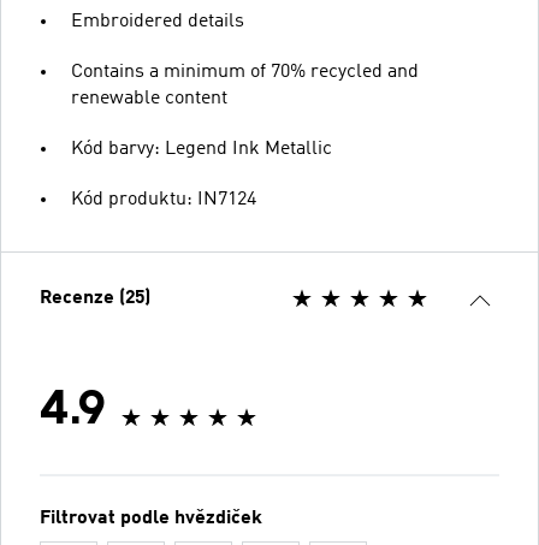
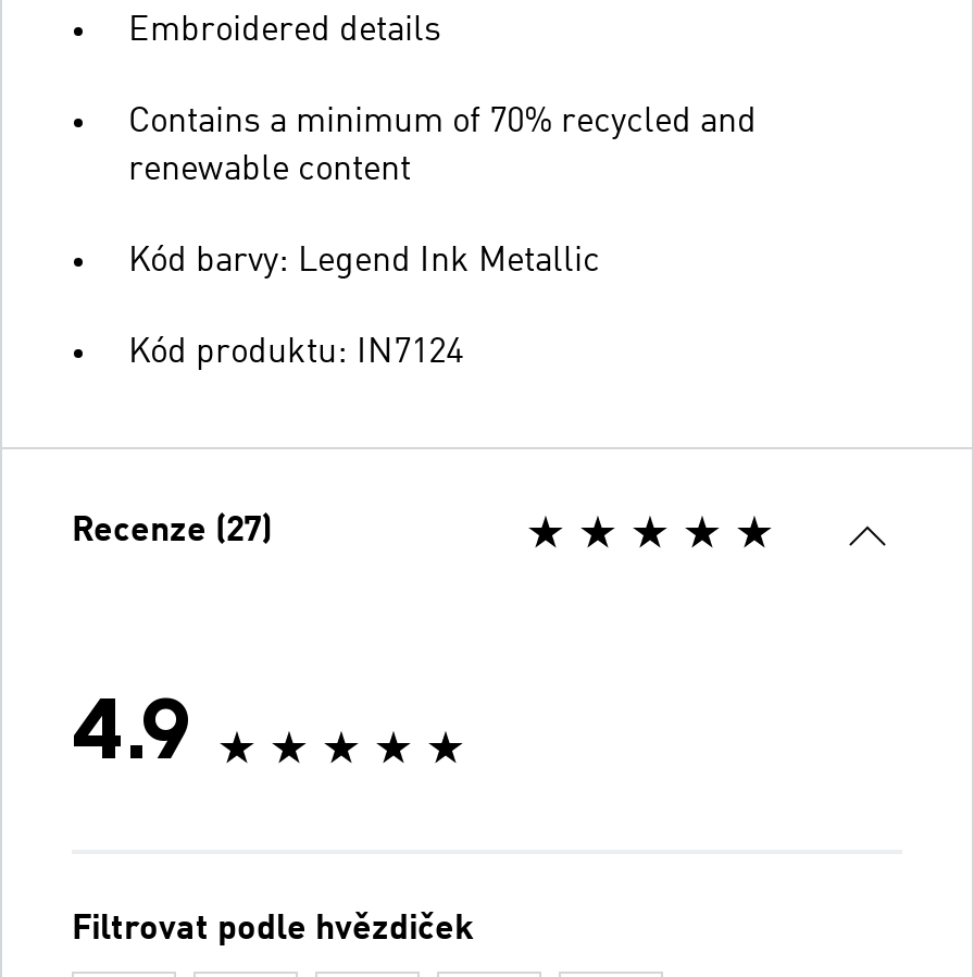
- Recenze (25)
+ Recenze (27)
